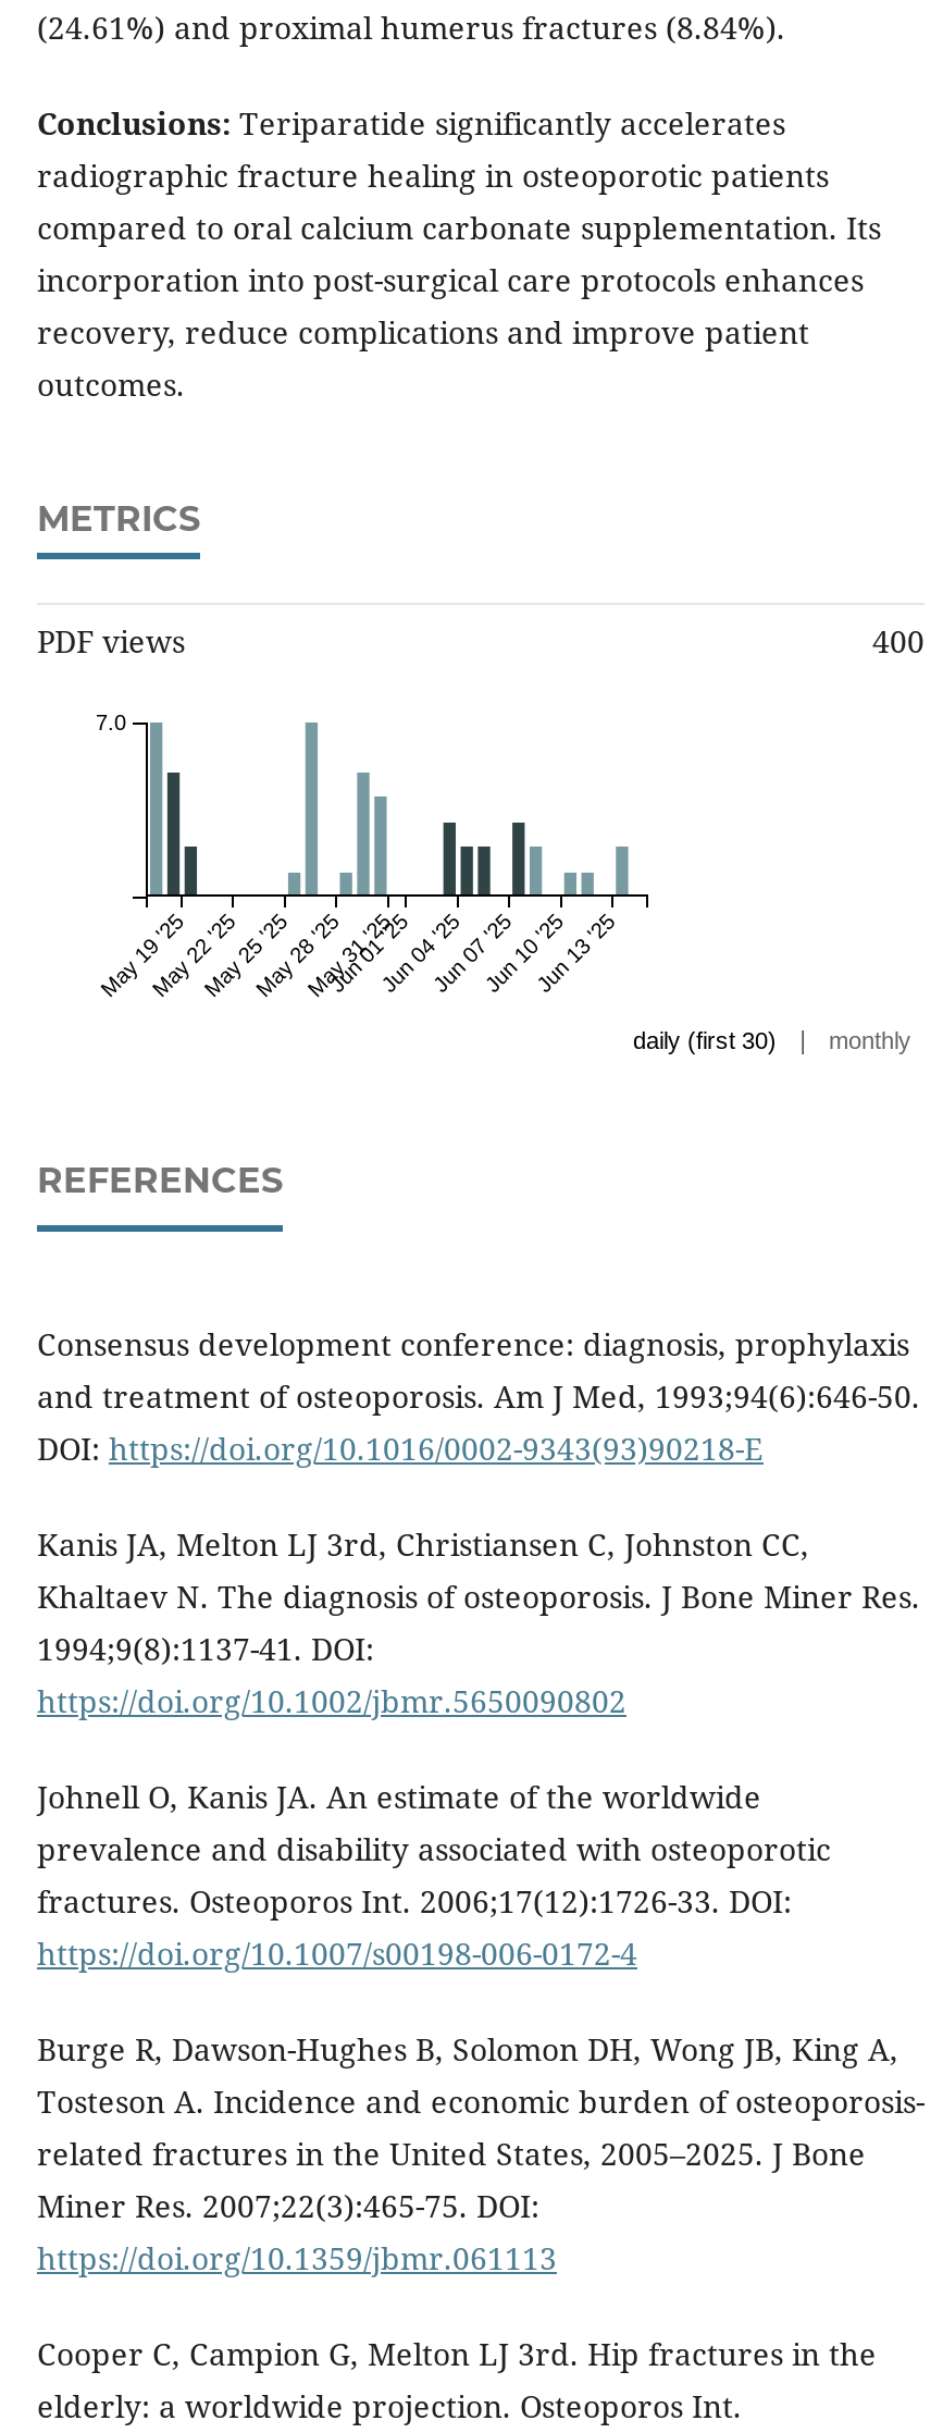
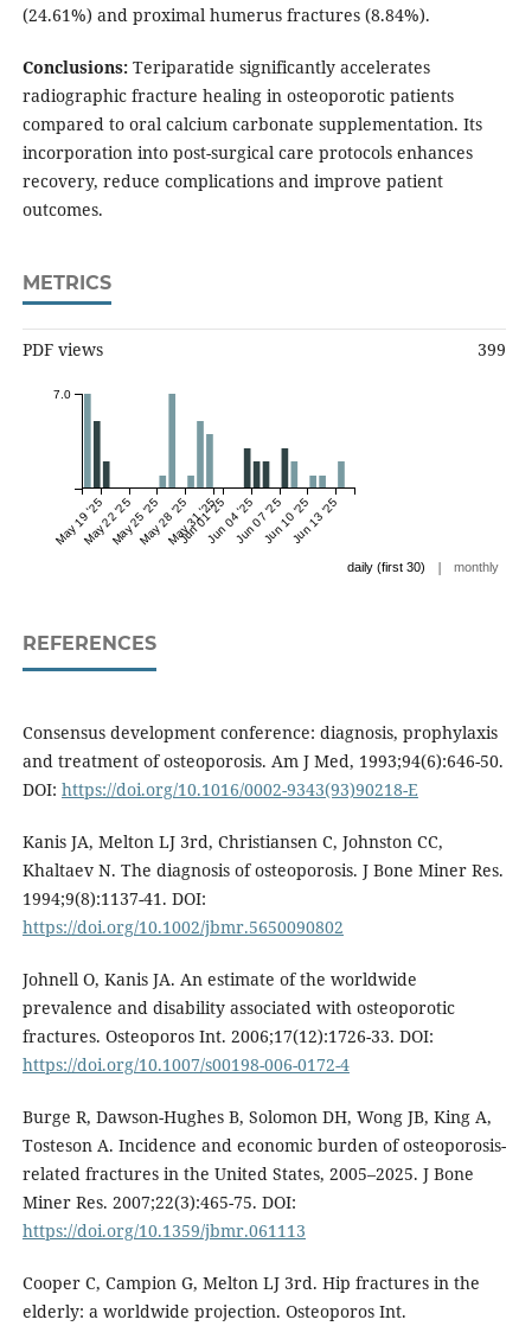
- 400
+ 399
